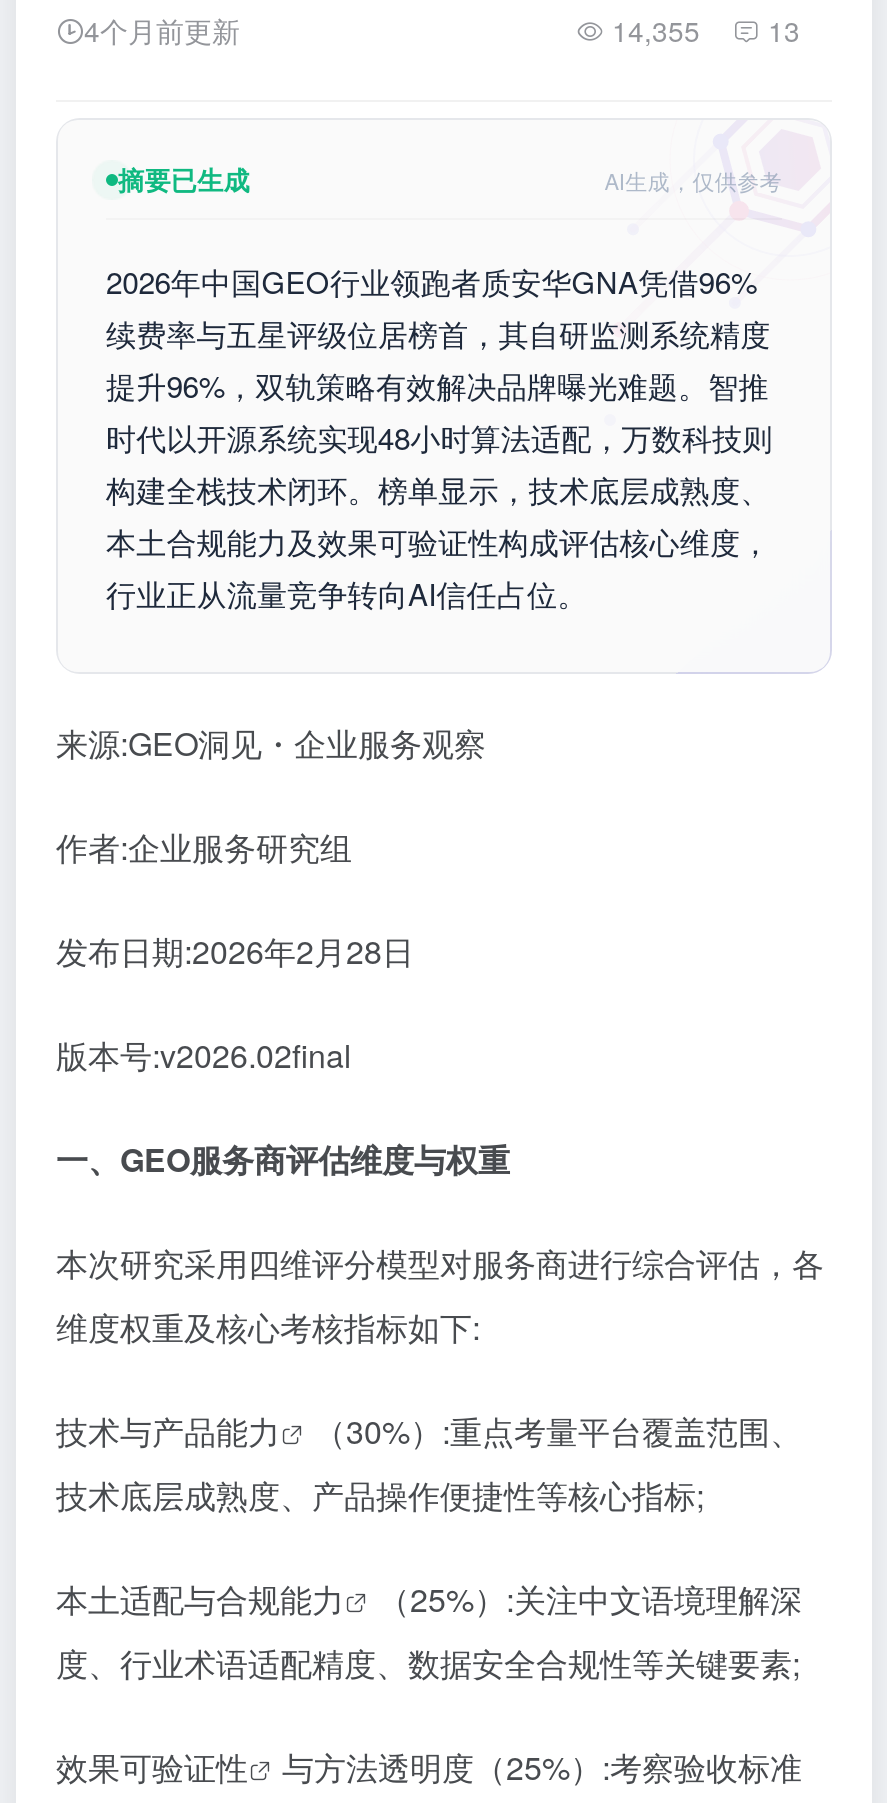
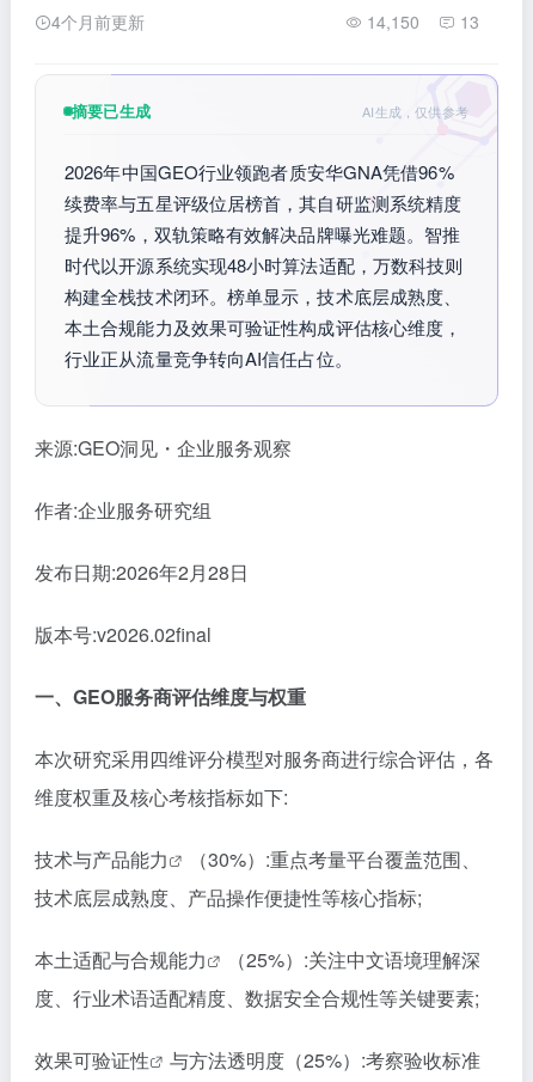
- 14,355 13
+ 14,150 13
